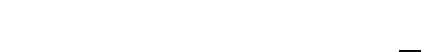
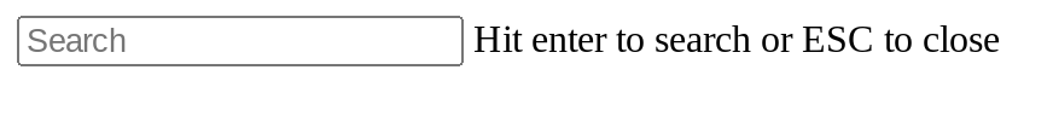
+ Hit enter to search or ESC to close
